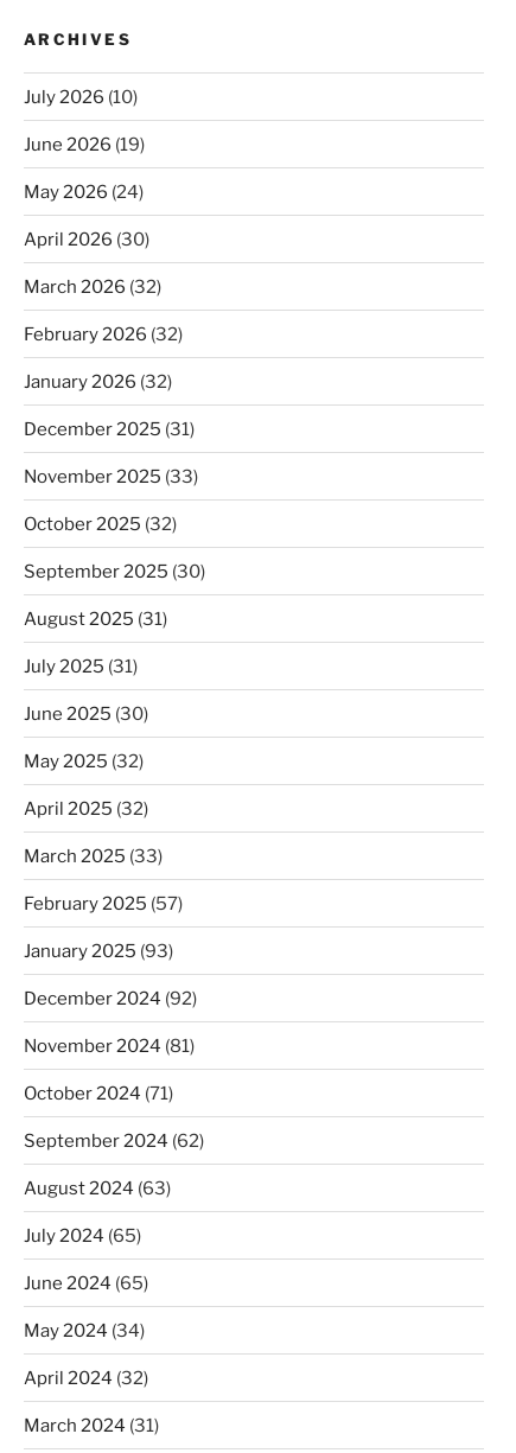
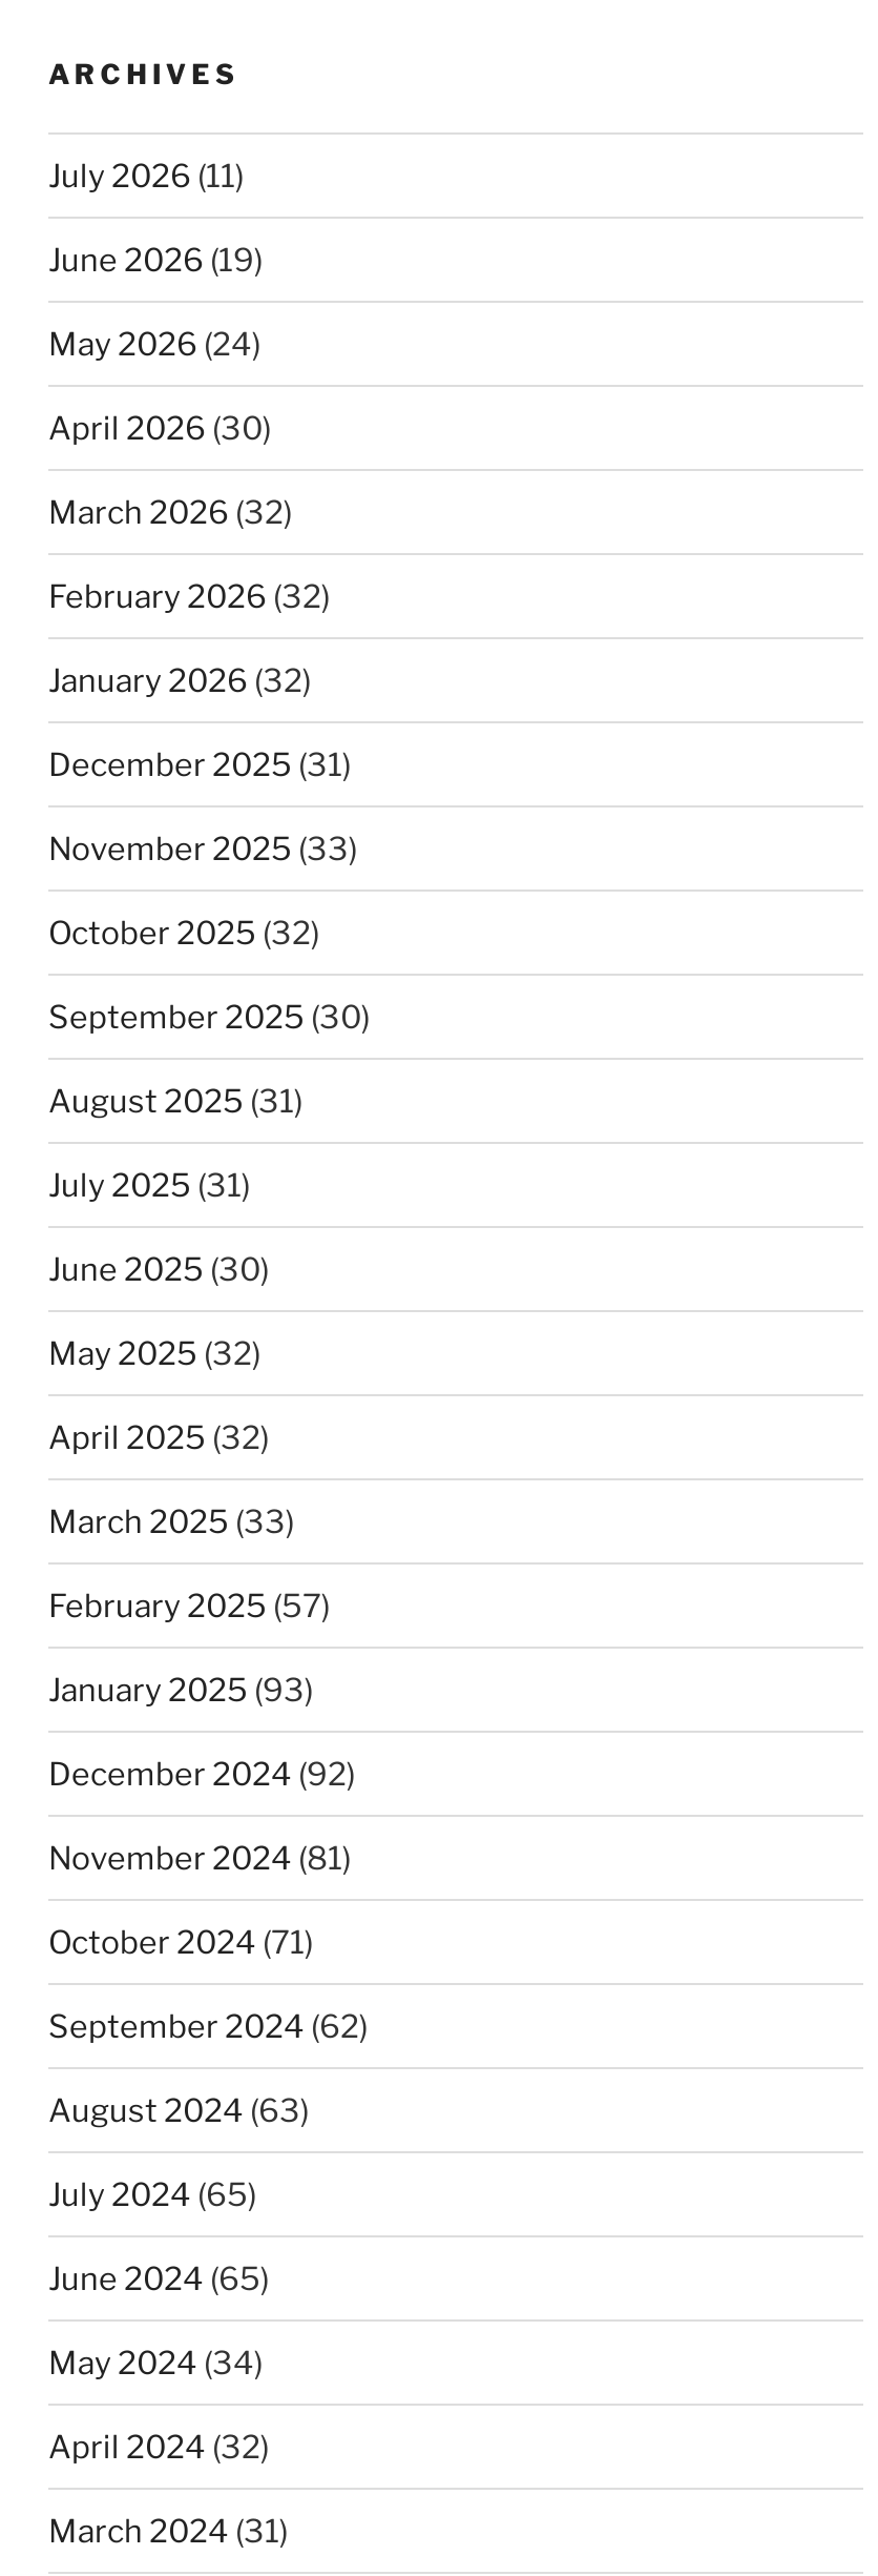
- July 2026 (10)
+ July 2026 (11)
